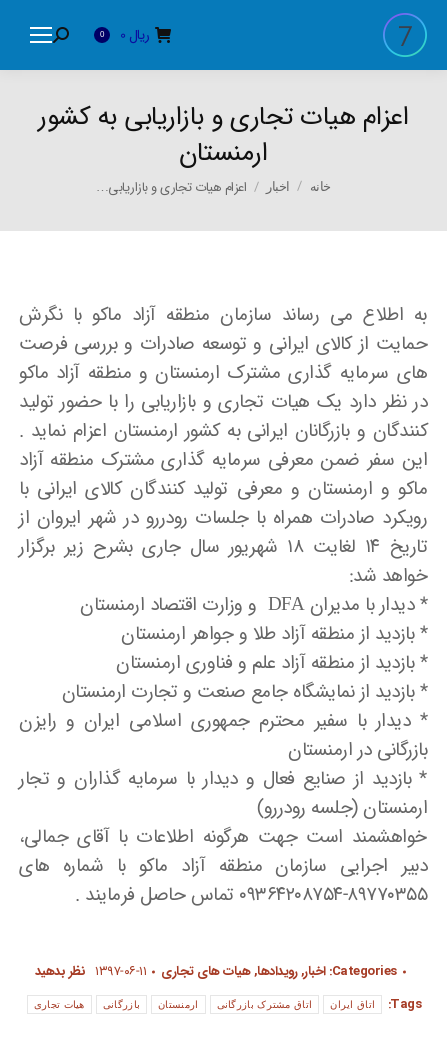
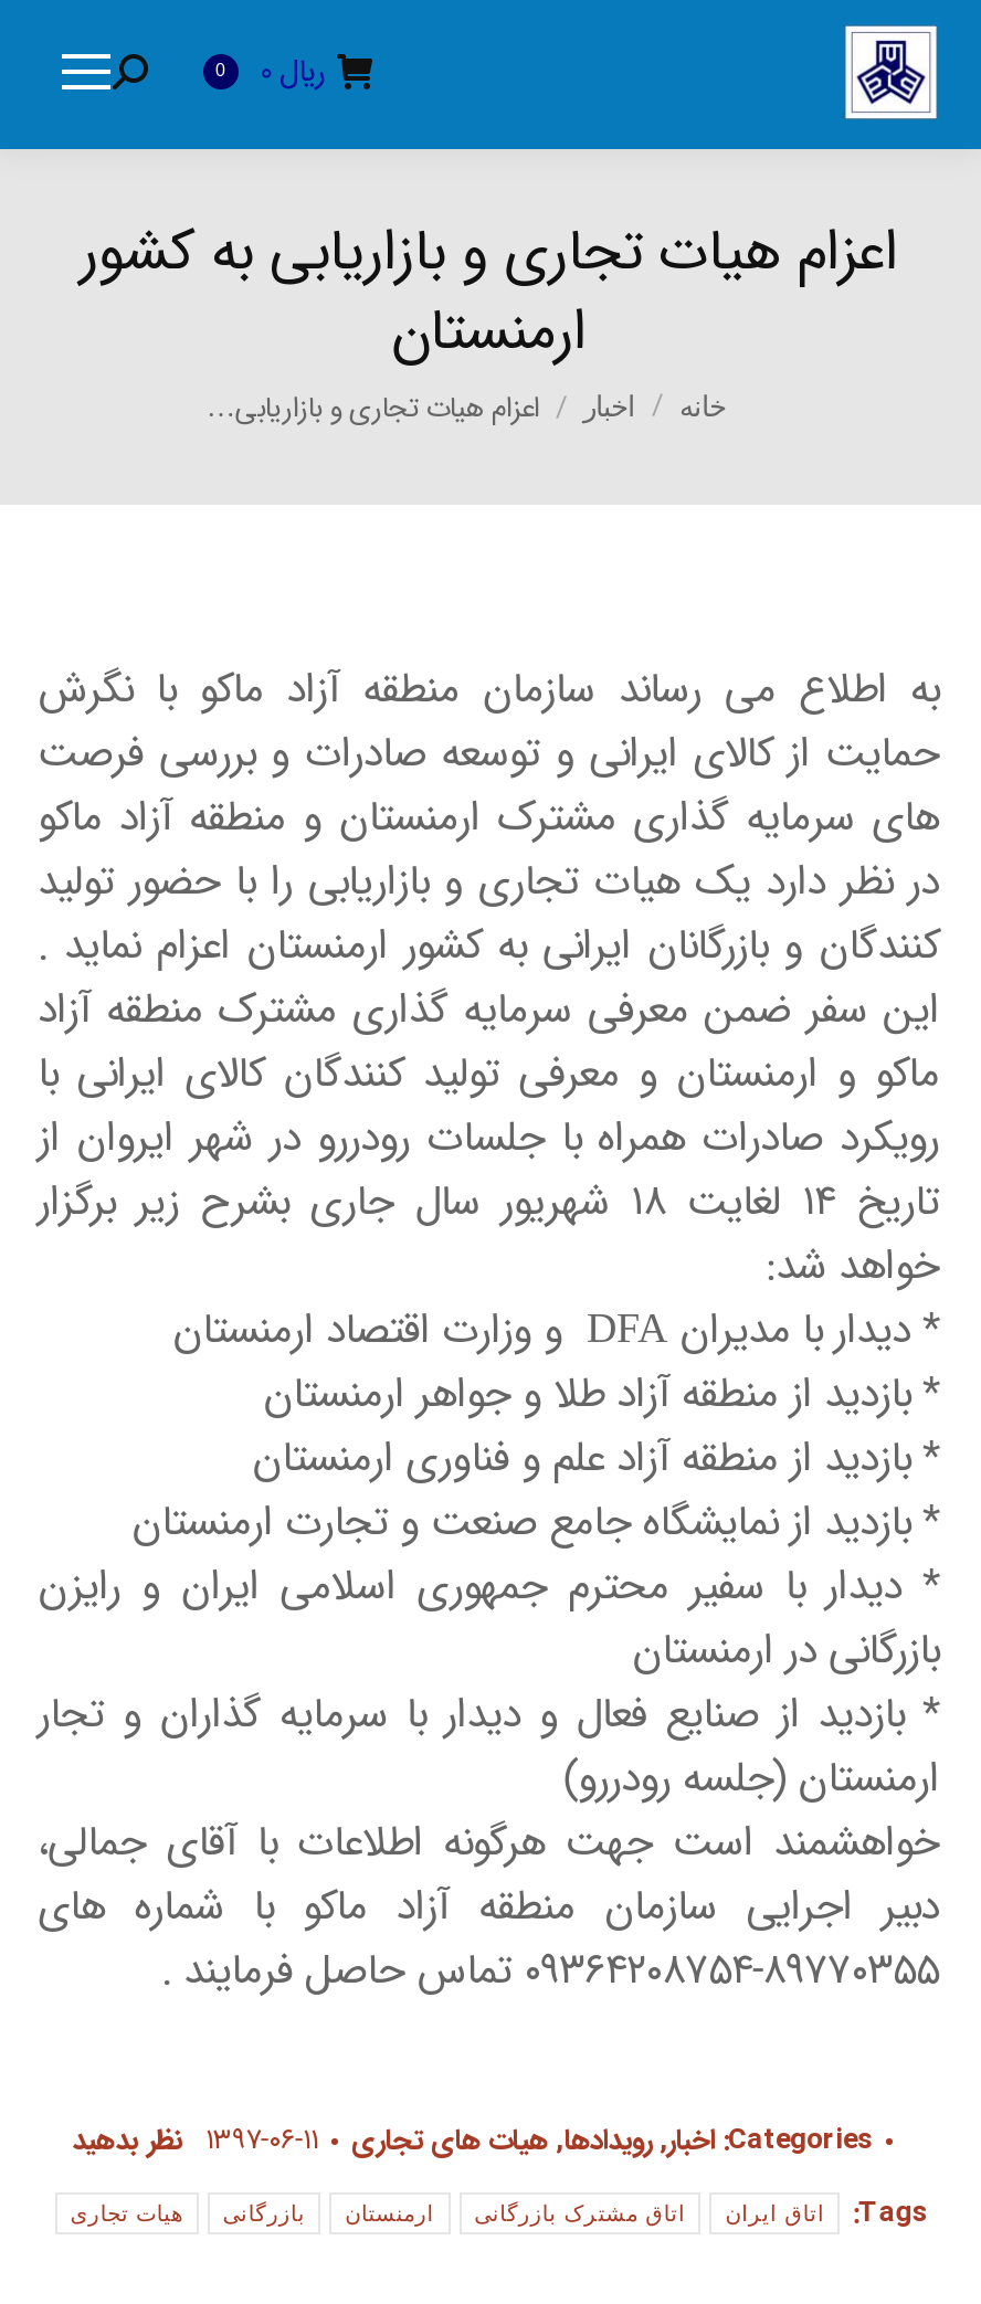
- [image]
+ [image]
